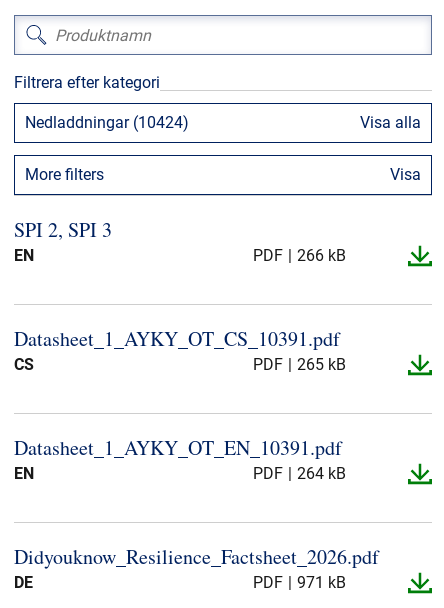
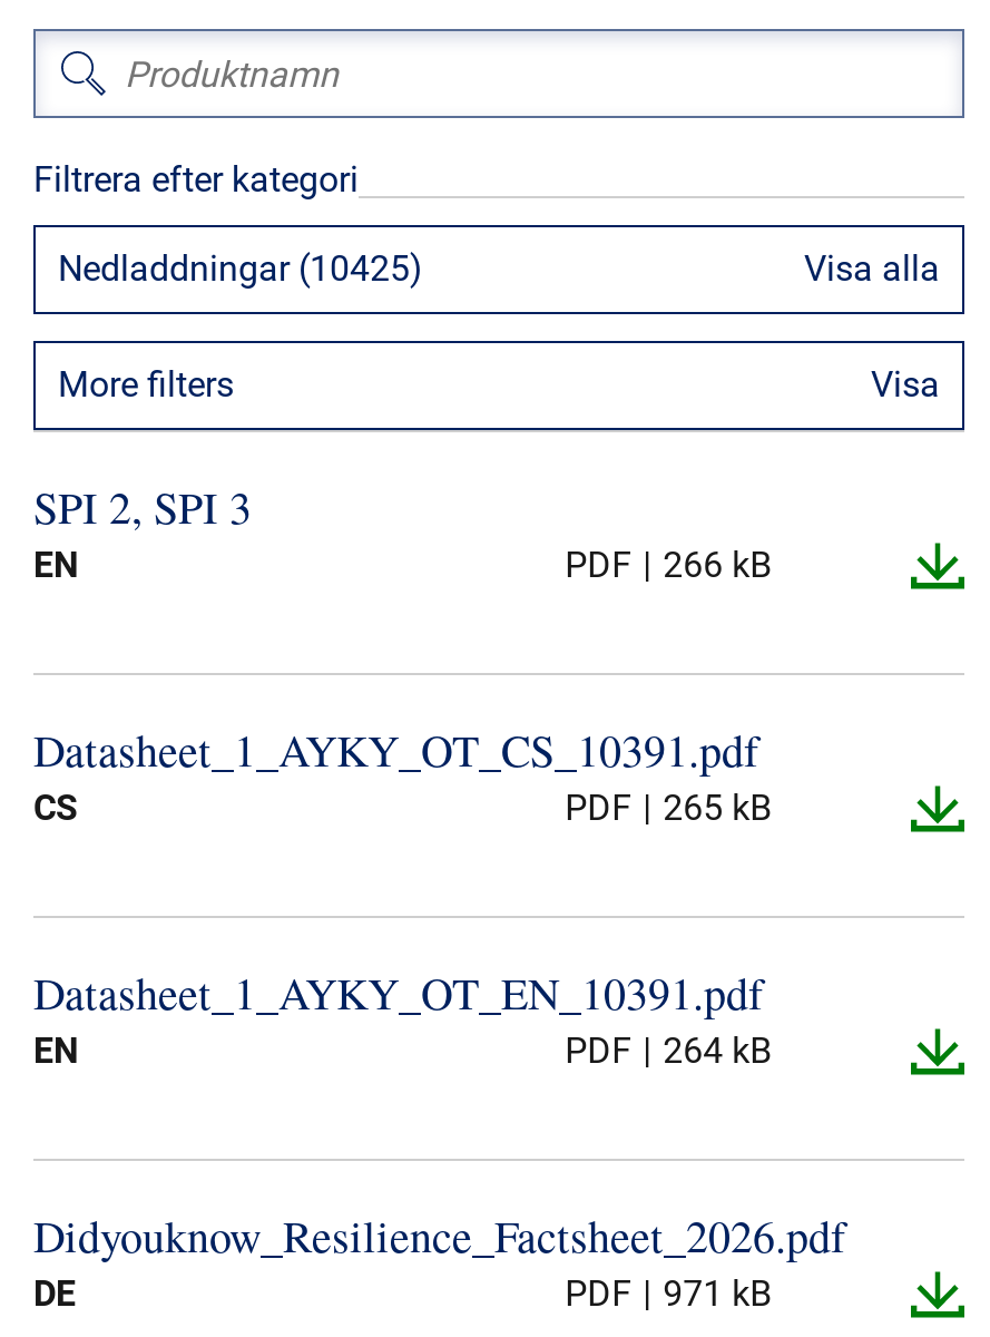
- Nedladdningar (10424)
+ Nedladdningar (10425)
